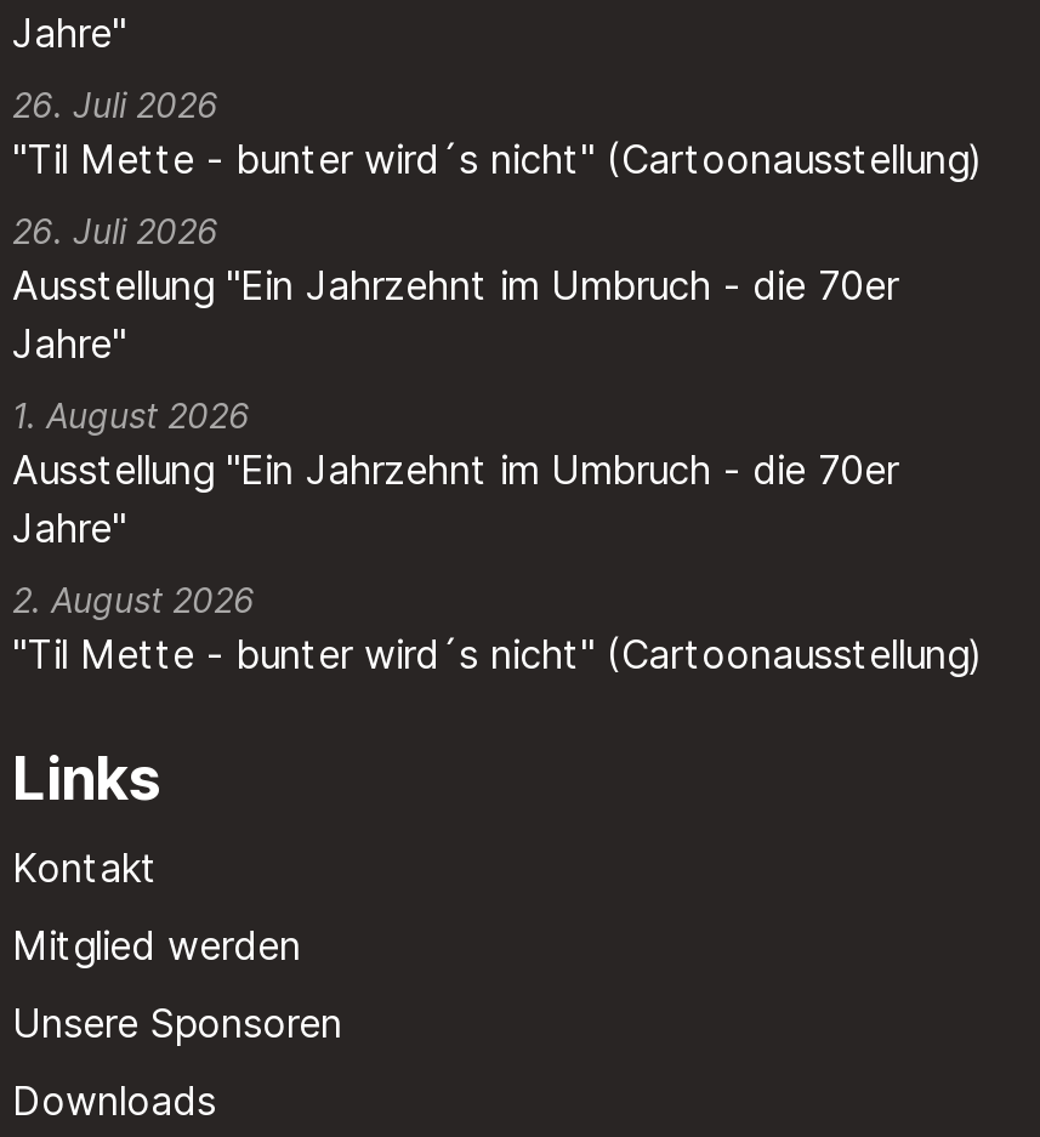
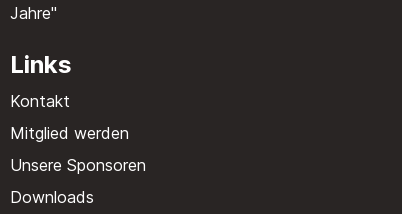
- 26. Juli 2026
- "Til Mette - bunter wird´s nicht" (Cartoonausstellung)
- 26. Juli 2026
- Ausstellung "Ein Jahrzehnt im Umbruch - die 70er
- Jahre"
- 1. August 2026
- Ausstellung "Ein Jahrzehnt im Umbruch - die 70er
- Jahre"
- 2. August 2026
- "Til Mette - bunter wird´s nicht" (Cartoonausstellung)
